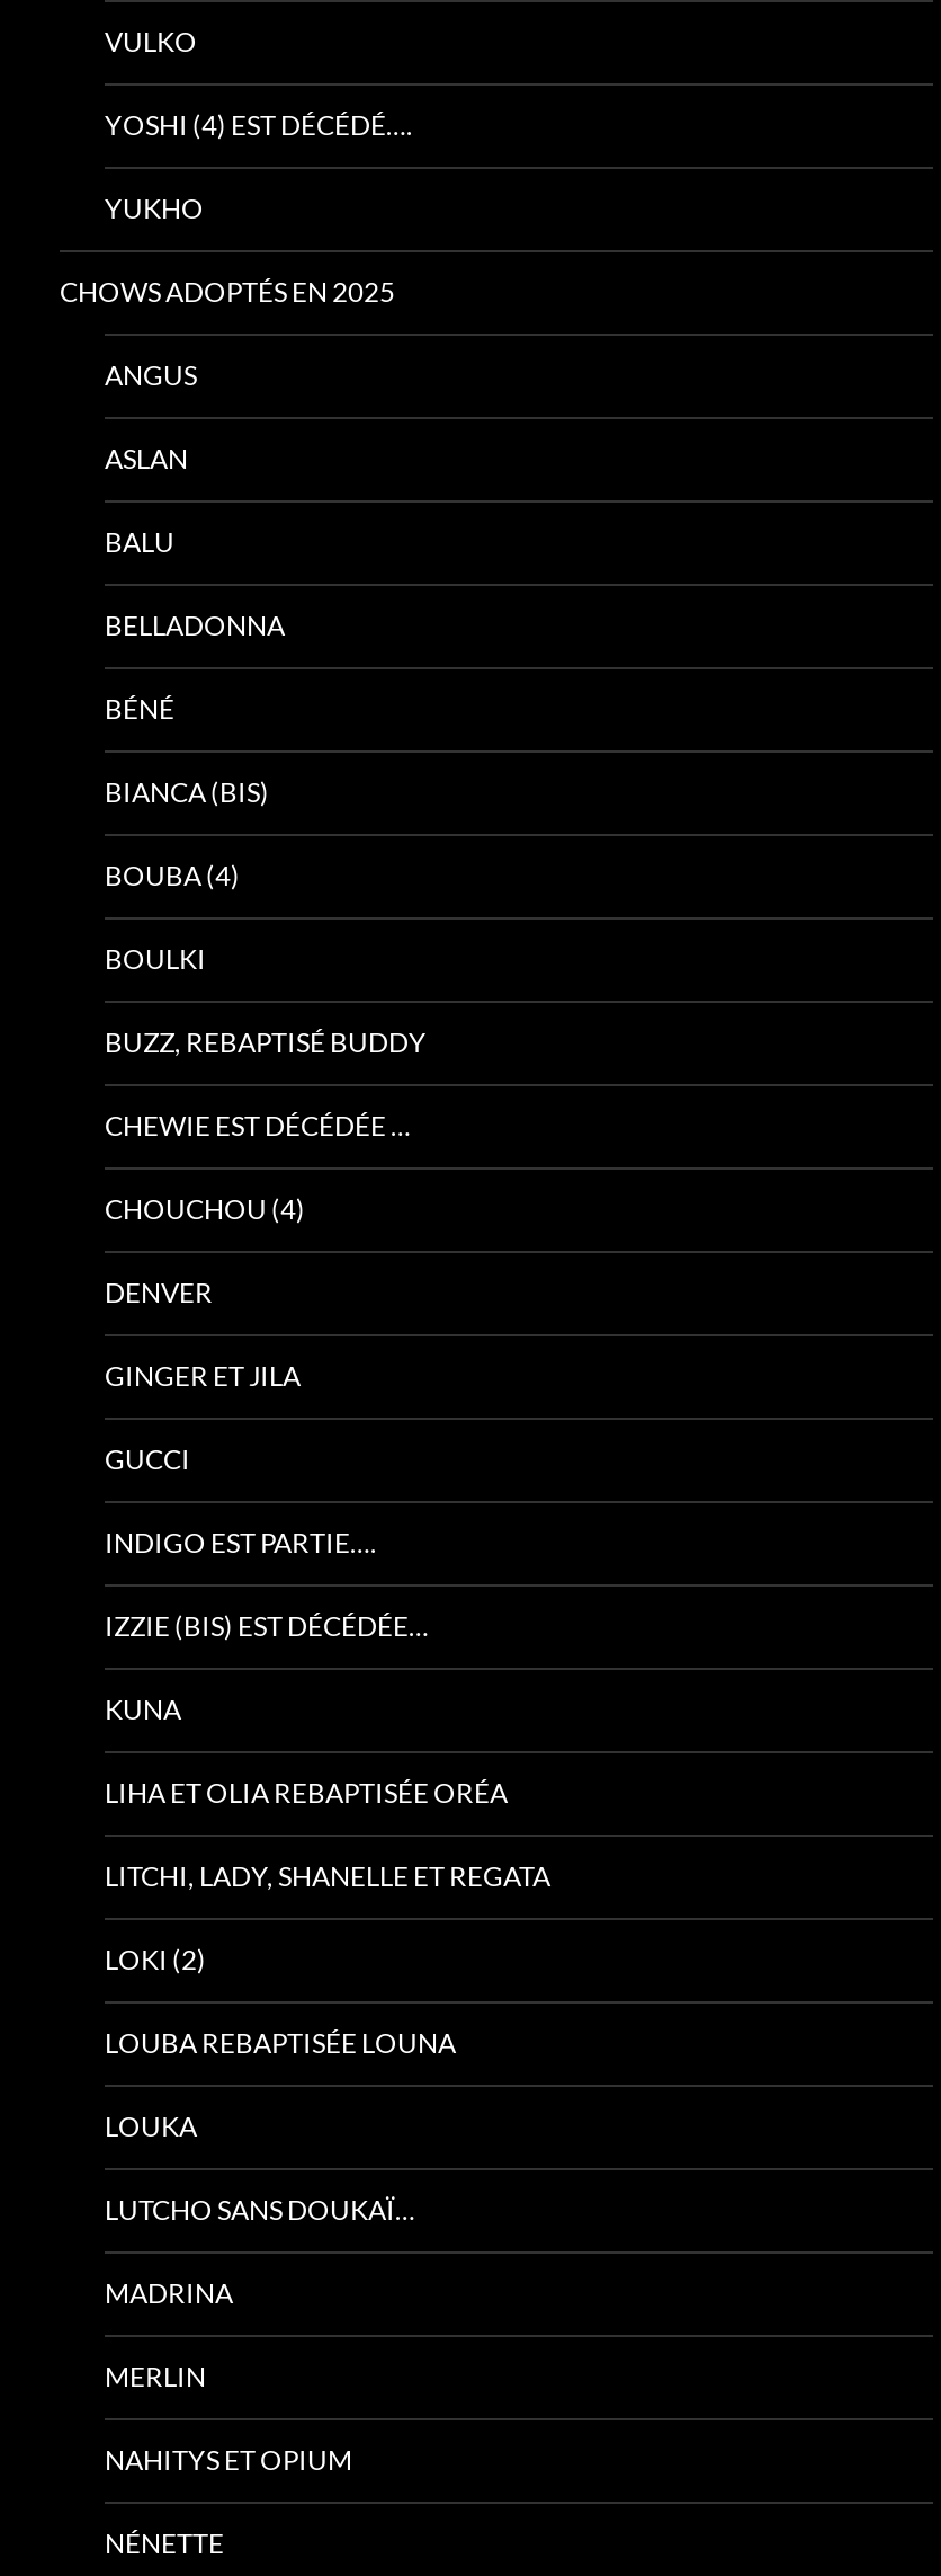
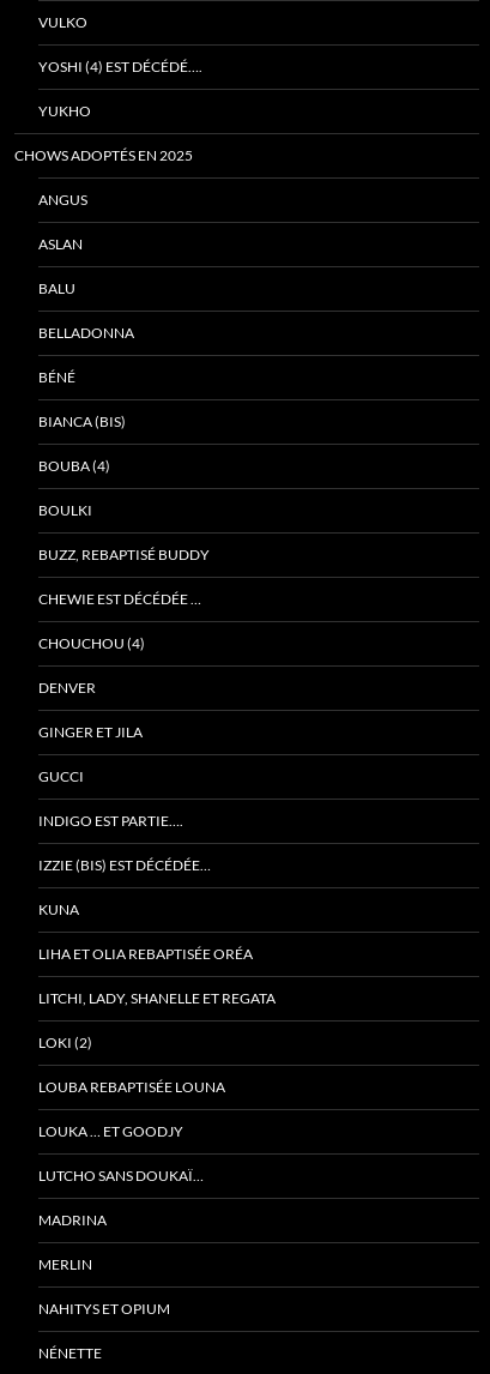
- LOUKA
+ LOUKA … ET GOODJY
